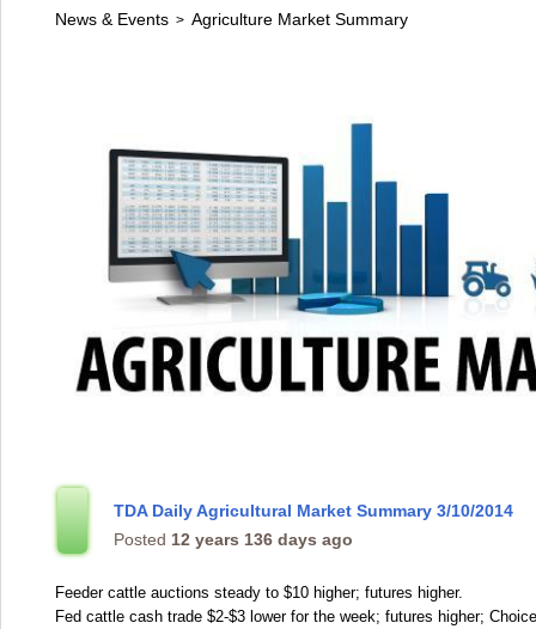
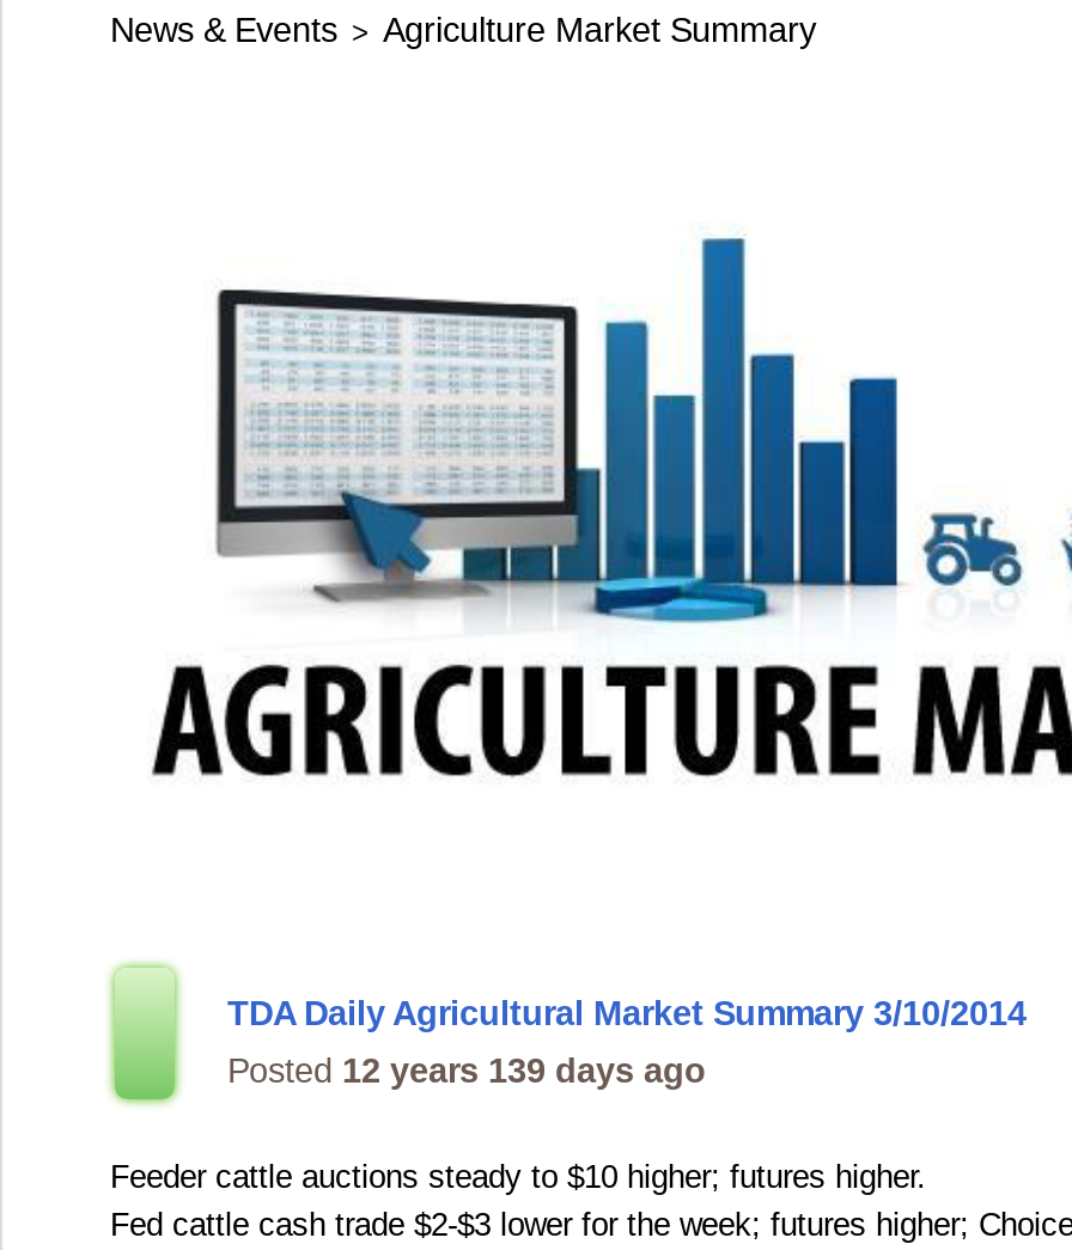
- Posted 12 years 136 days ago
+ Posted 12 years 139 days ago
